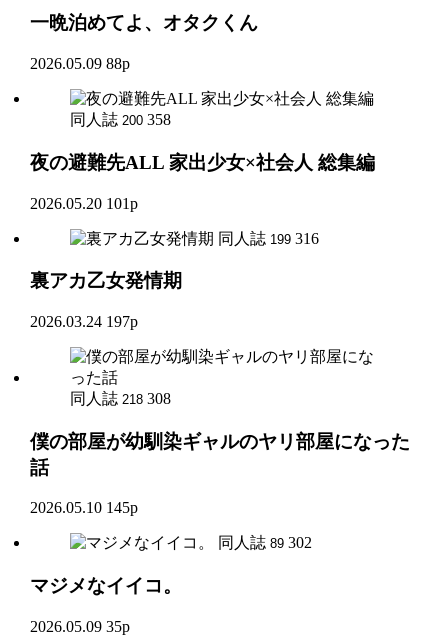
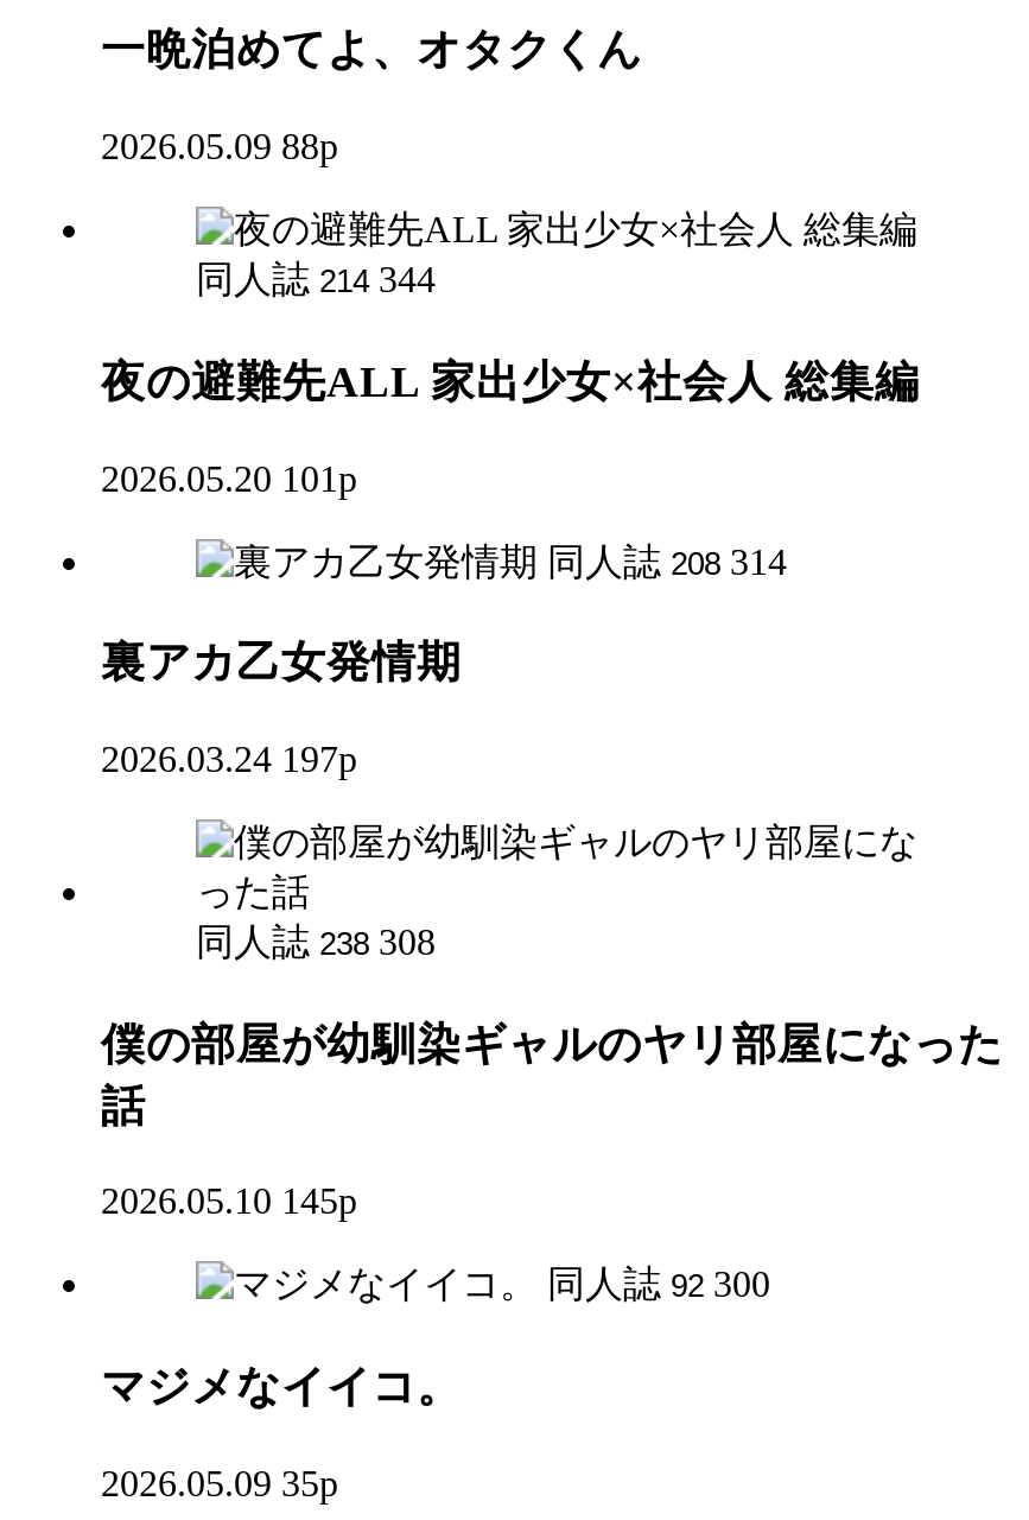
- 同人誌 200 358
+ 同人誌 214 344

- 同人誌 199 316
+ 同人誌 208 314

- 同人誌 218 308
+ 同人誌 238 308

- 同人誌 89 302
+ 同人誌 92 300
